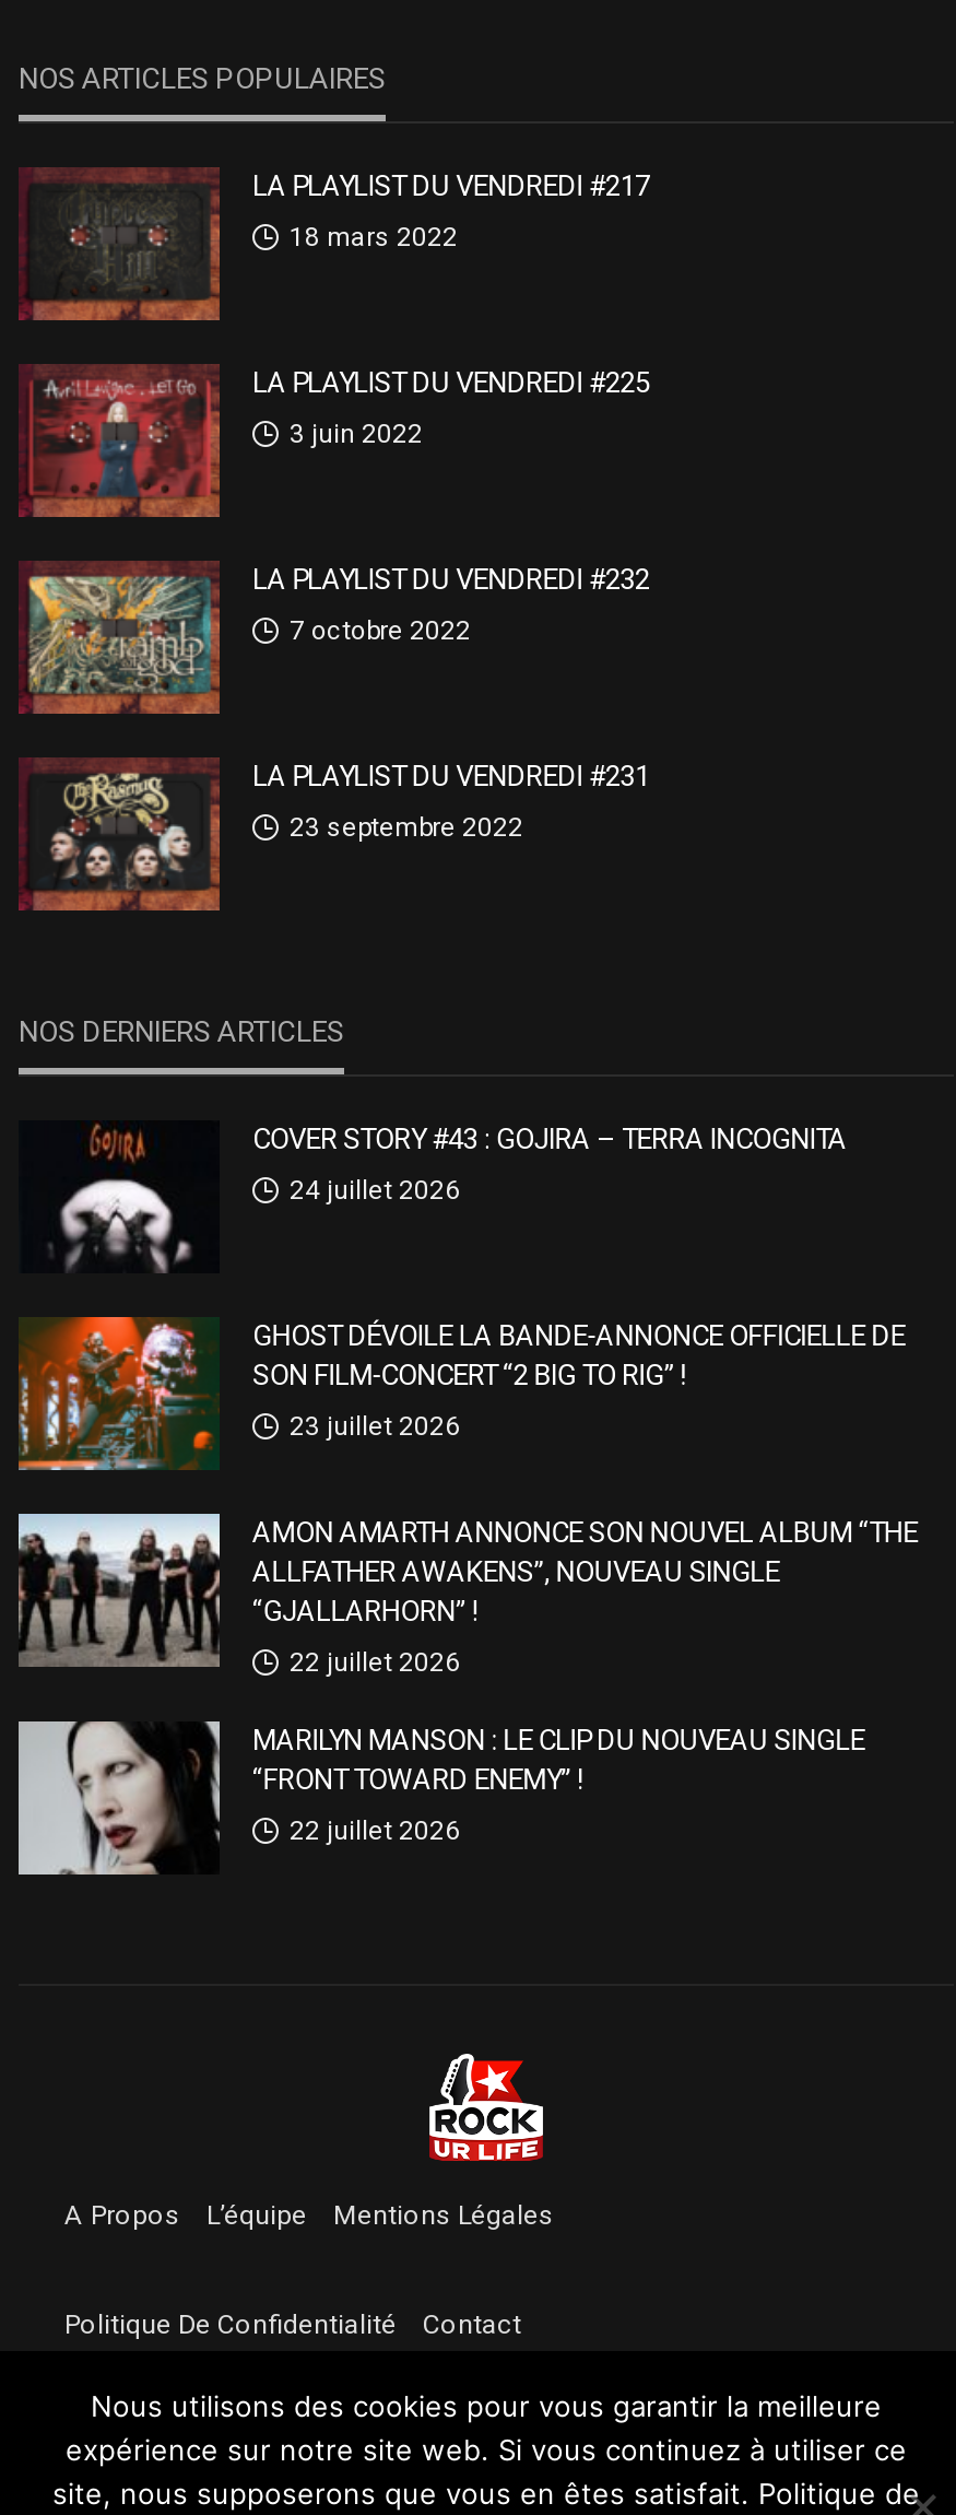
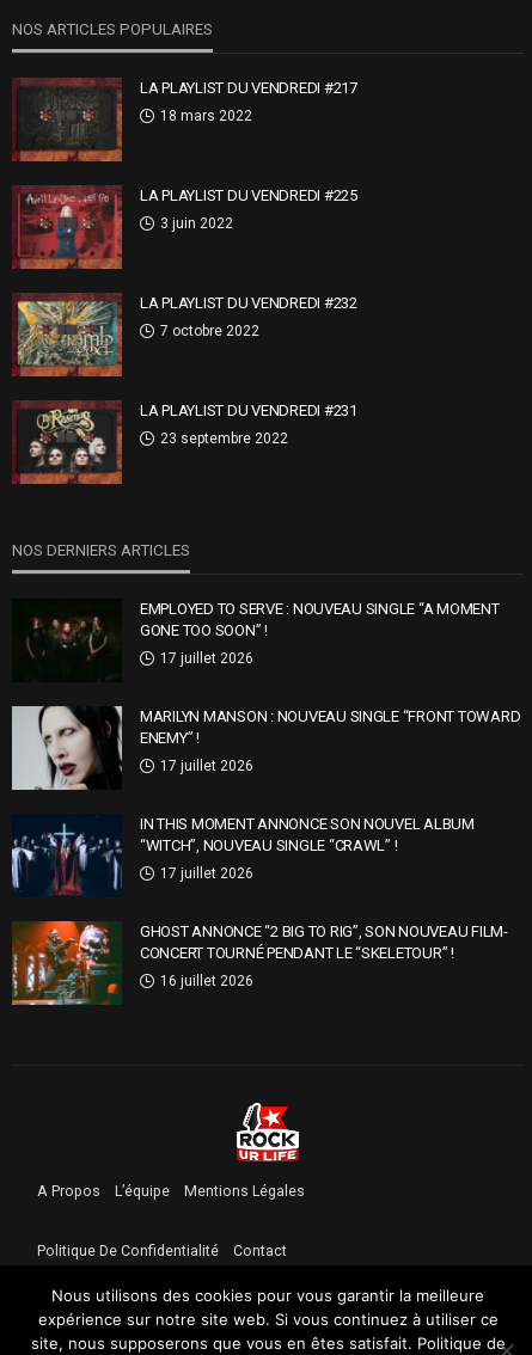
- [image]
- COVER STORY #43 : GOJIRA – TERRA INCOGNITA
+ [image]
+ EMPLOYED TO SERVE : NOUVEAU SINGLE “A MOMENT
+ GONE TOO SOON” !

- 24 juillet 2026
+ 17 juillet 2026

moved down: [image]

- GHOST DÉVOILE LA BANDE-ANNONCE OFFICIELLE DE
- SON FILM-CONCERT “2 BIG TO RIG” !
+ MARILYN MANSON : NOUVEAU SINGLE “FRONT TOWARD
+ ENEMY” !

- 23 juillet 2026
+ 17 juillet 2026

- [image]
- AMON AMARTH ANNONCE SON NOUVEL ALBUM “THE
- ALLFATHER AWAKENS”, NOUVEAU SINGLE
- “GJALLARHORN” !
+ [image]
+ IN THIS MOMENT ANNONCE SON NOUVEL ALBUM
+ “WITCH”, NOUVEAU SINGLE “CRAWL” !

- 22 juillet 2026
+ 17 juillet 2026

moved up: [image]

- MARILYN MANSON : LE CLIP DU NOUVEAU SINGLE
- “FRONT TOWARD ENEMY” !
+ GHOST ANNONCE “2 BIG TO RIG”, SON NOUVEAU FILM-
+ CONCERT TOURNÉ PENDANT LE “SKELETOUR” !

- 22 juillet 2026
+ 16 juillet 2026
